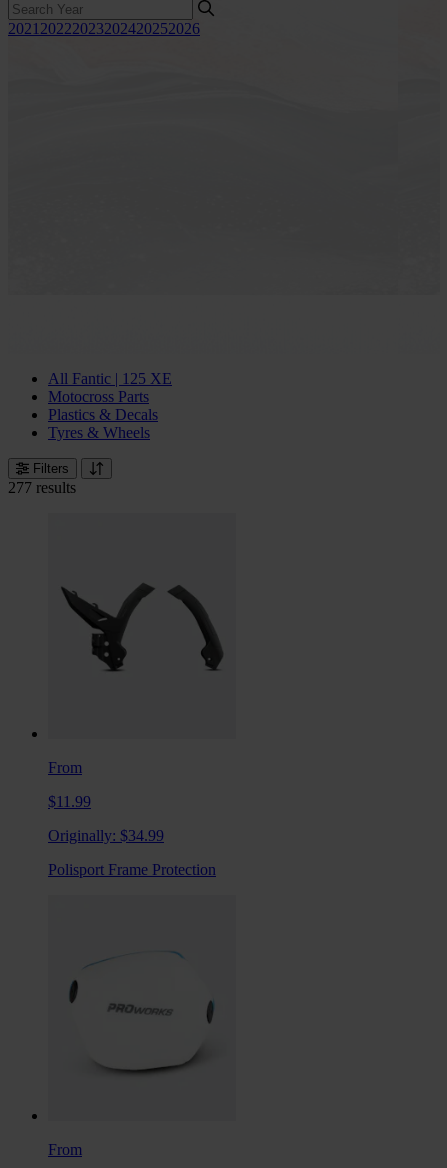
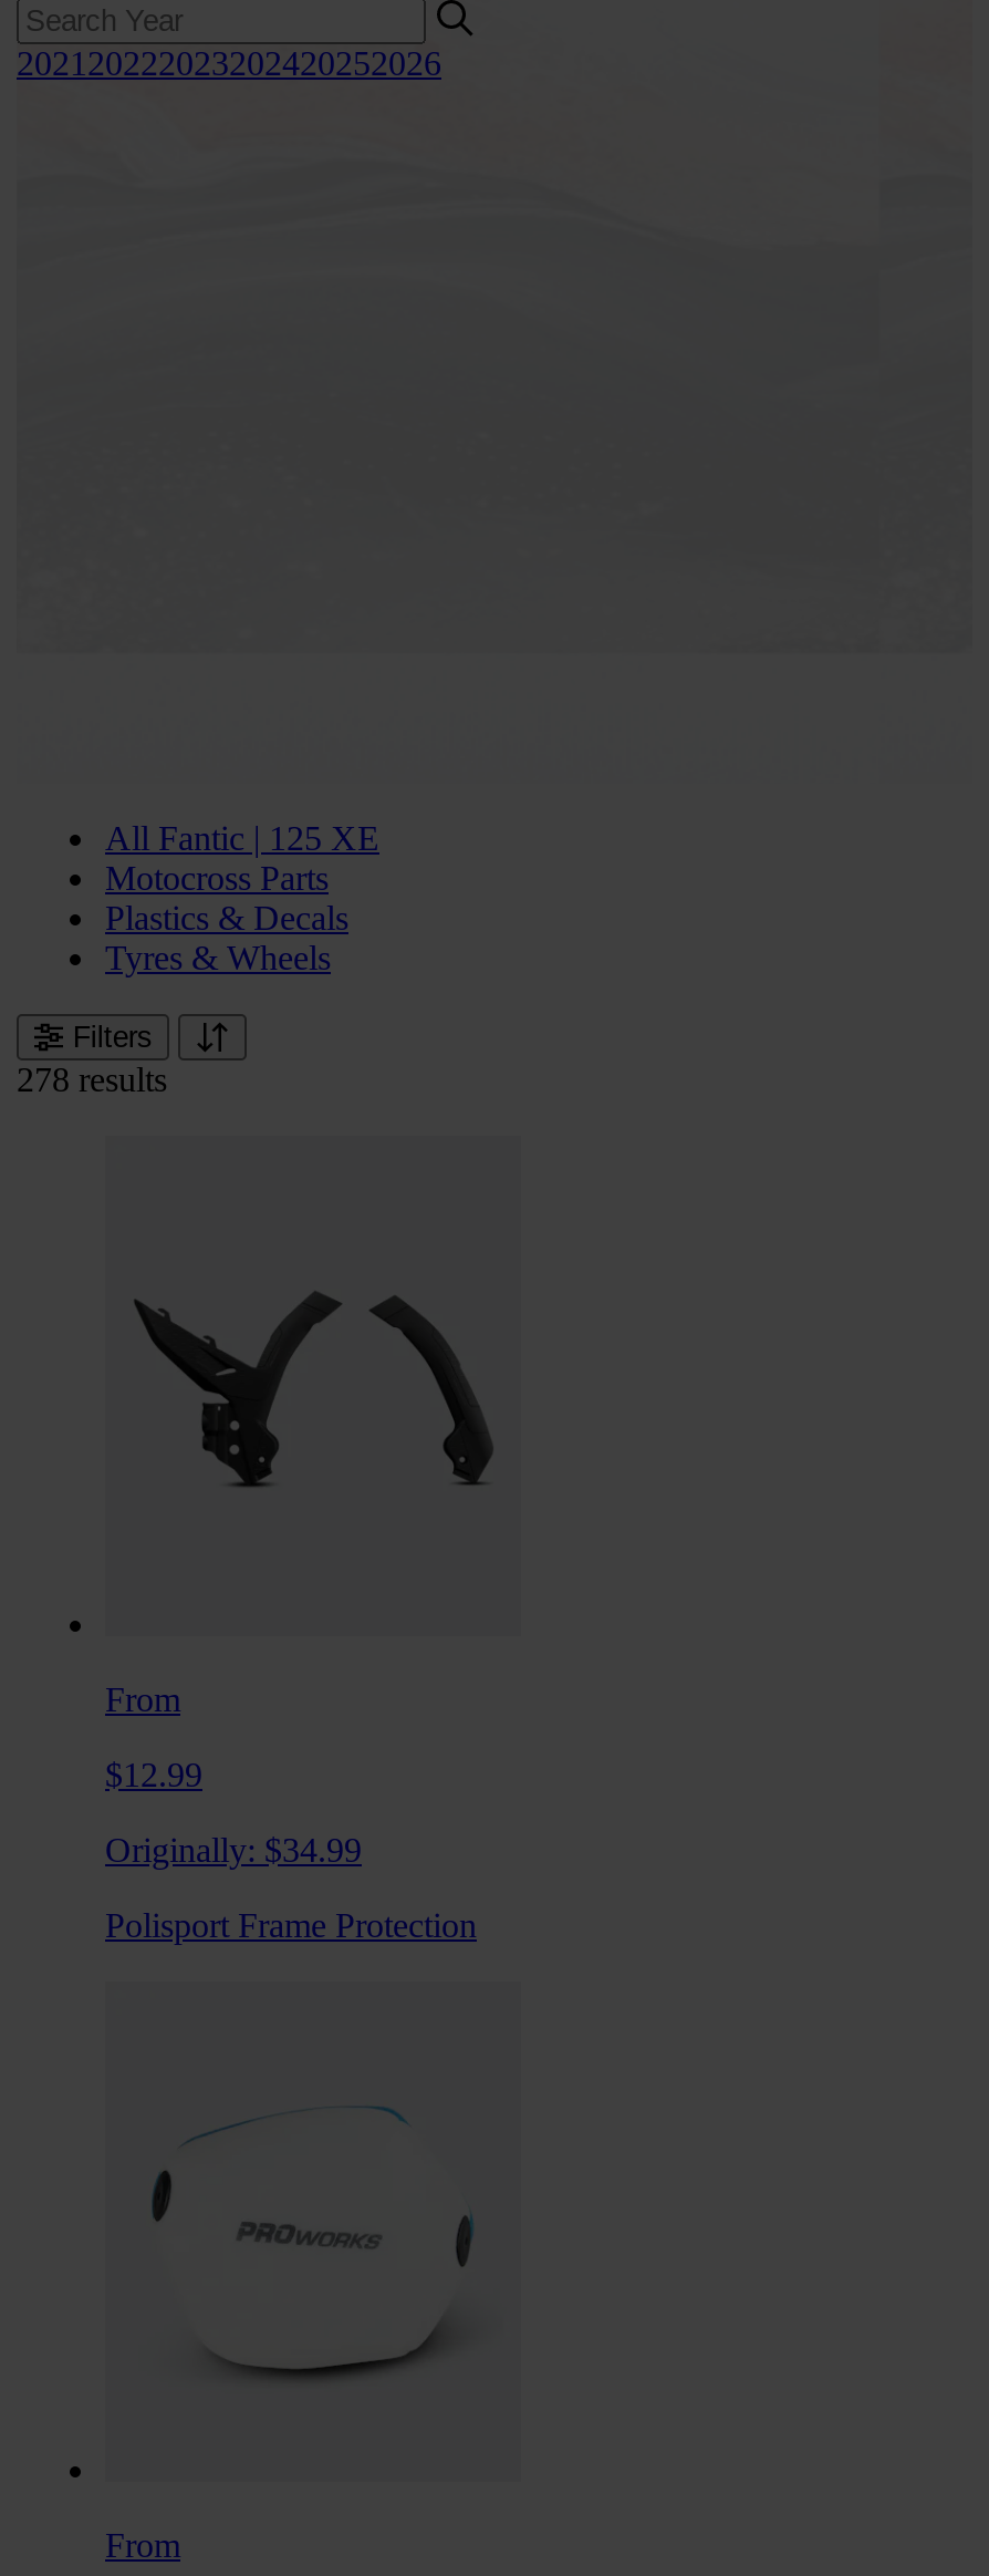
- 277 results
+ 278 results

- $11.99
+ $12.99
